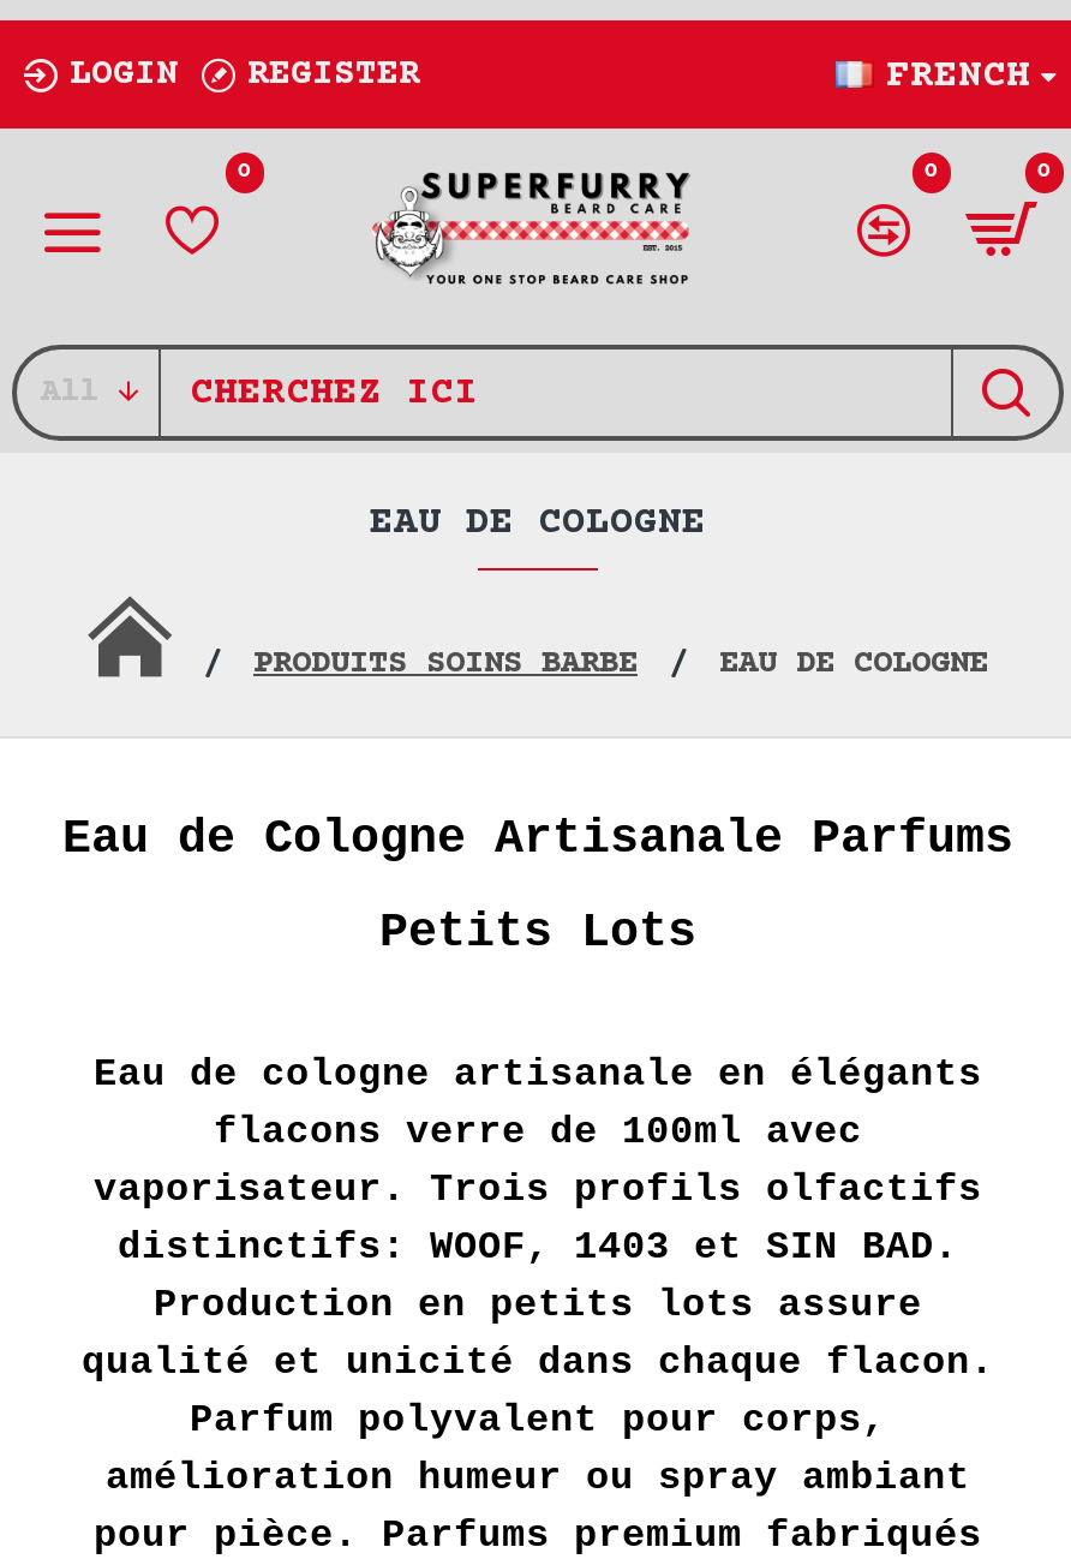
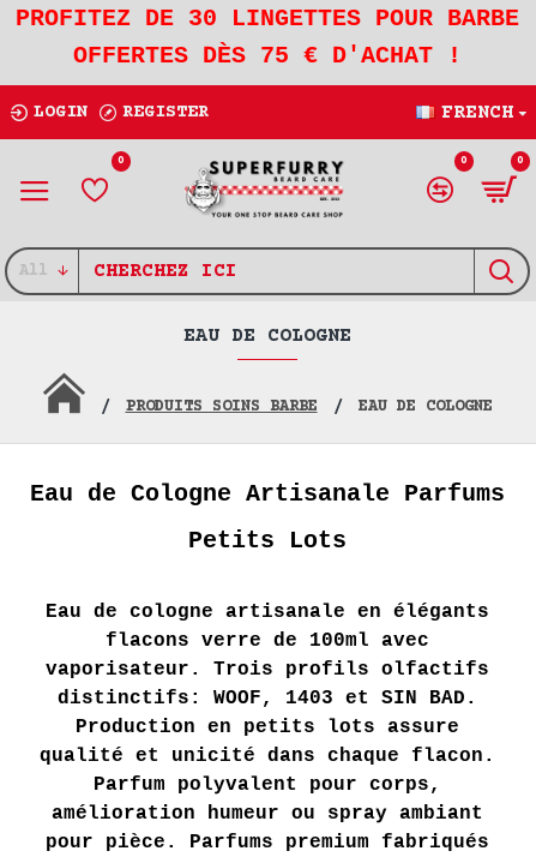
+ PROFITEZ DE 30 LINGETTES POUR BARBE
+ OFFERTES DÈS 75 € D'ACHAT !
